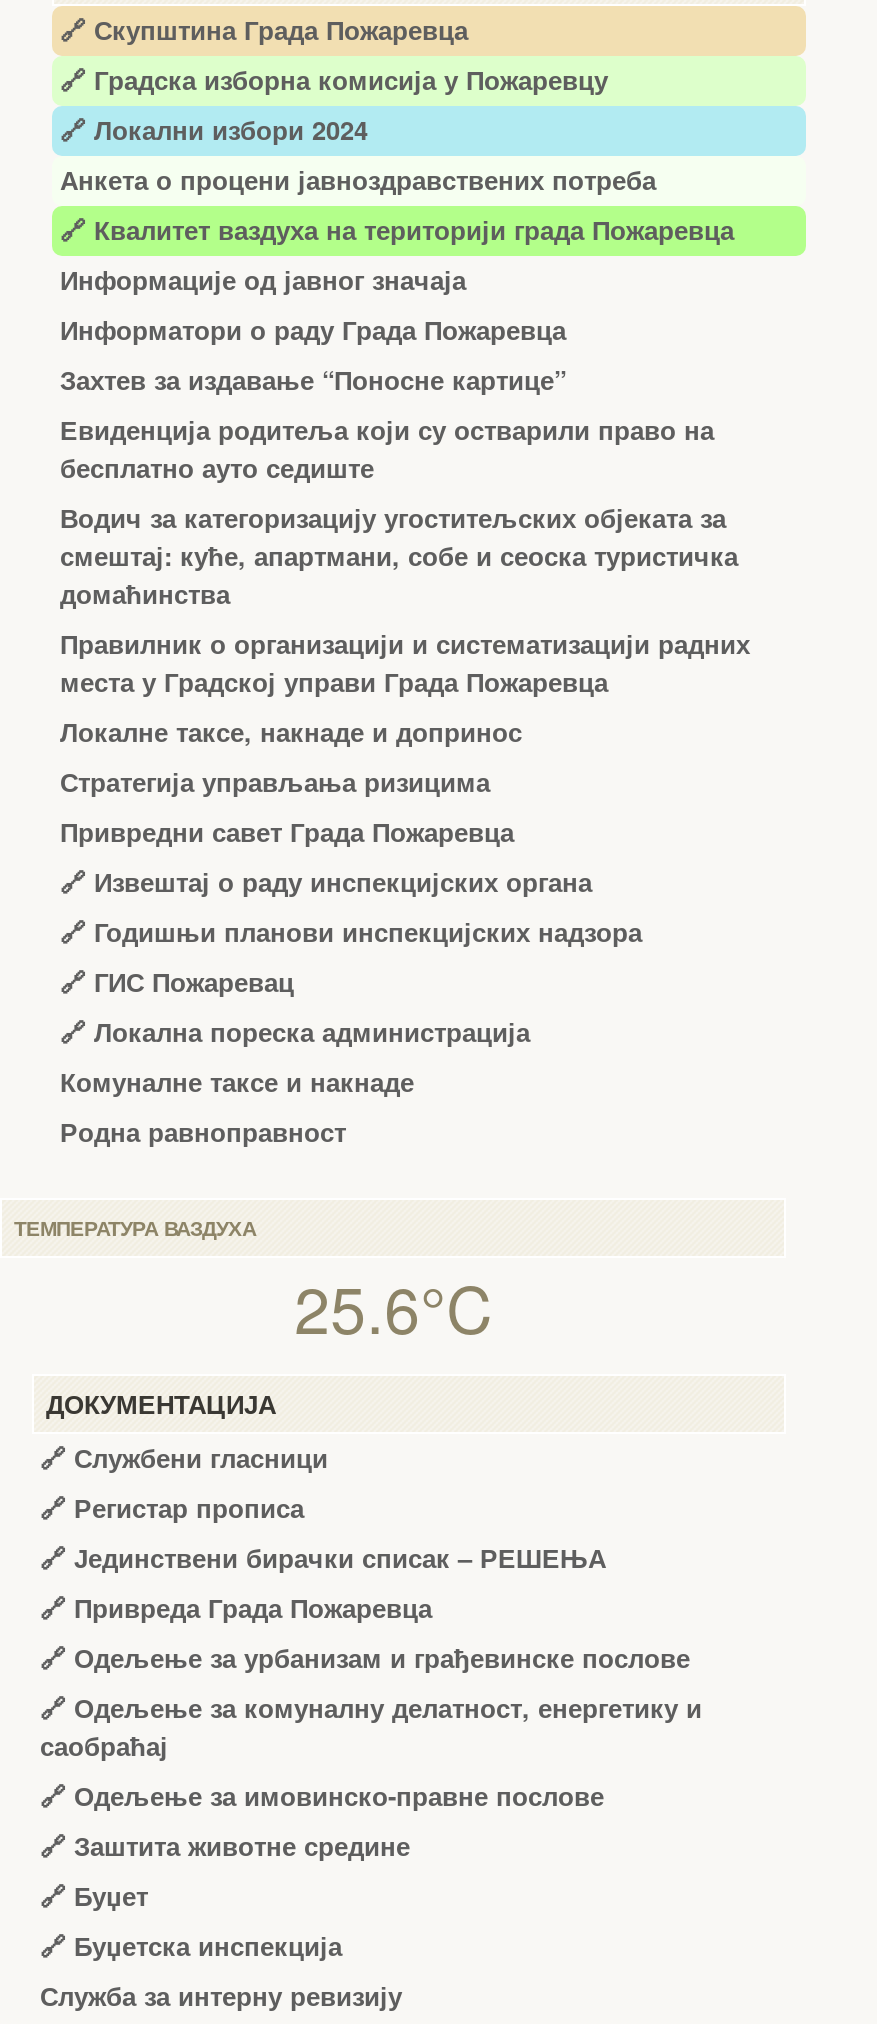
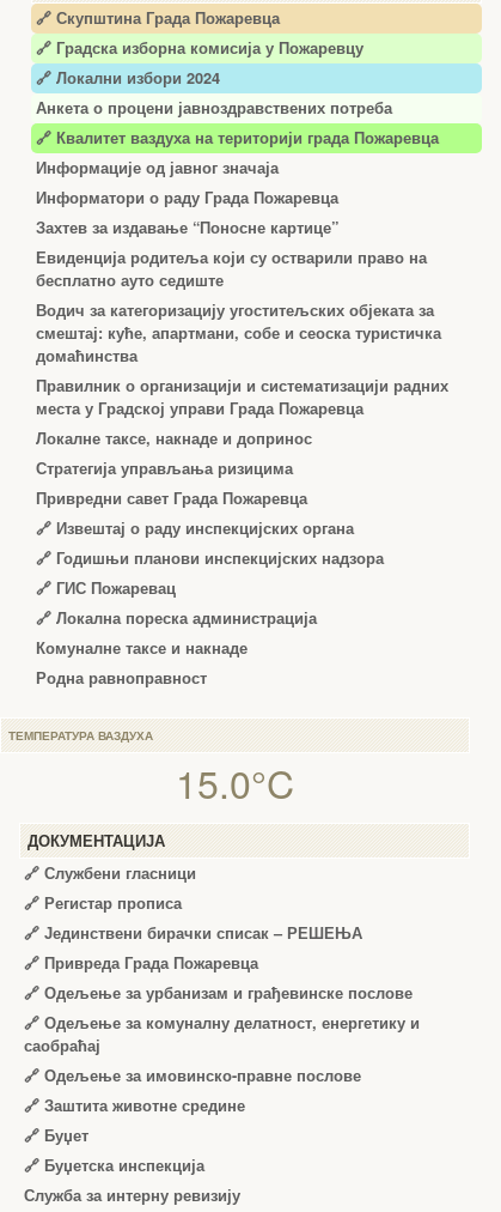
- 25.6°C
+ 15.0°C
